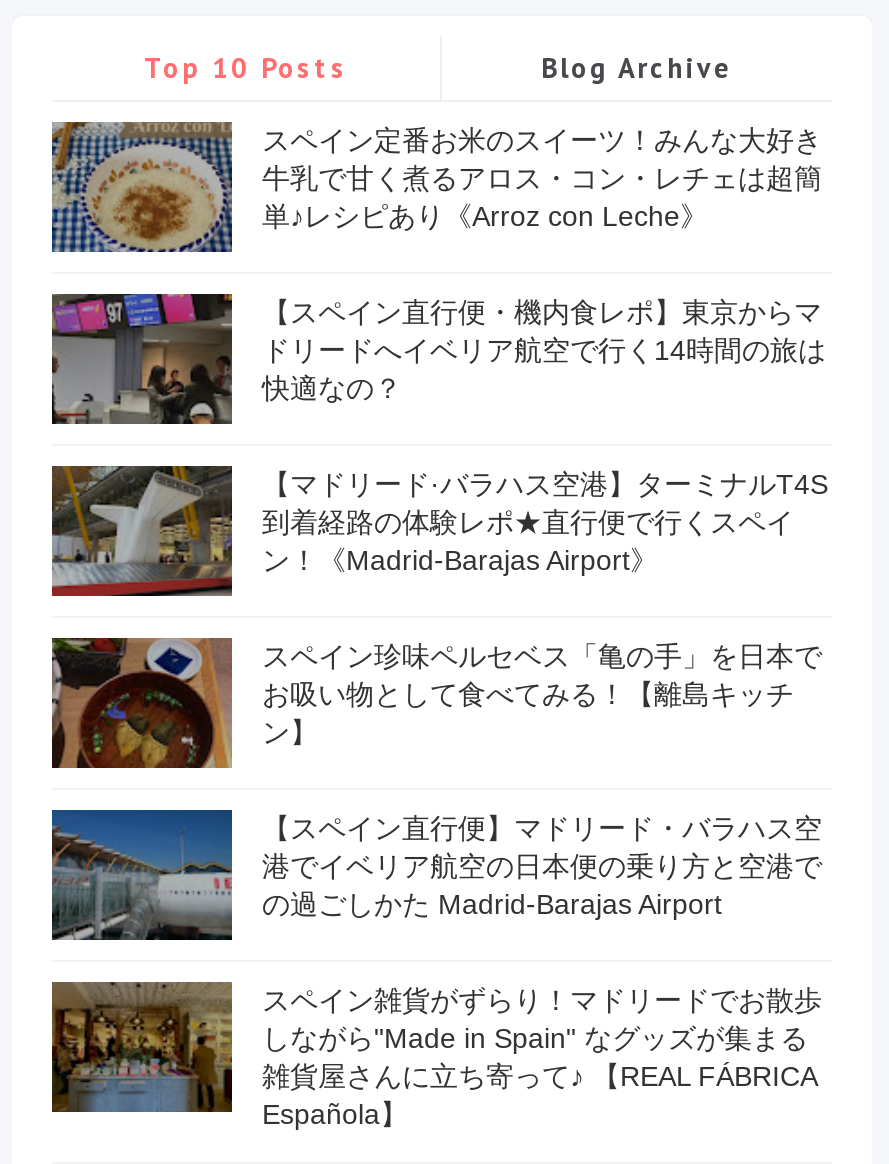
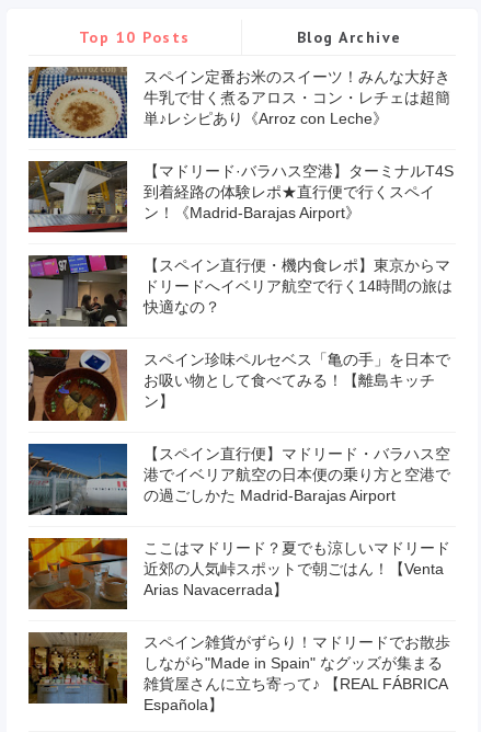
moved down: [image] | 【スペイン直行便・機内食レポ】東京からマ | ドリードへイベリア航空で行く14時間の旅は | 快適なの？

moved up: [image] | 【マドリード·バラハス空港】ターミナルT4S | ン！《Madrid-Barajas Airport》

+ [image]
+ ここはマドリード？夏でも涼しいマドリード
+ 近郊の人気峠スポットで朝ごはん！【Venta
+ Arias Navacerrada】
